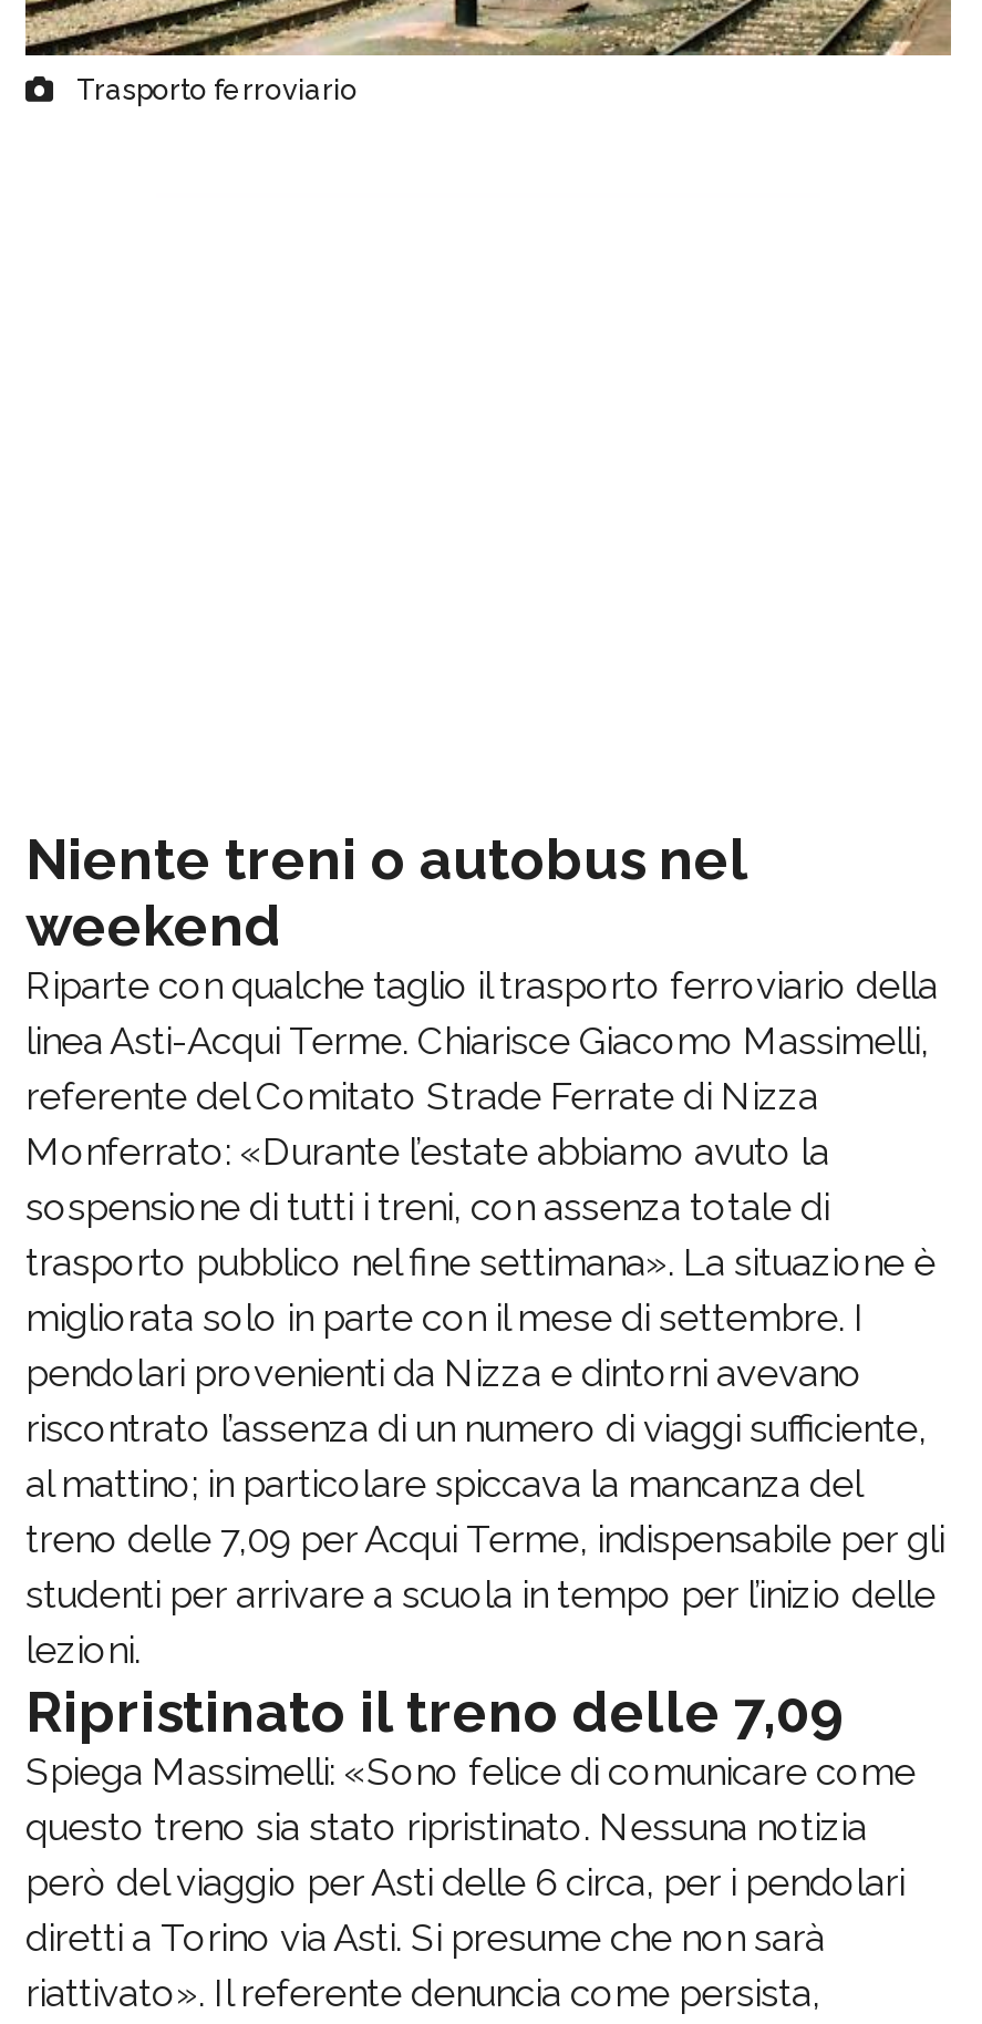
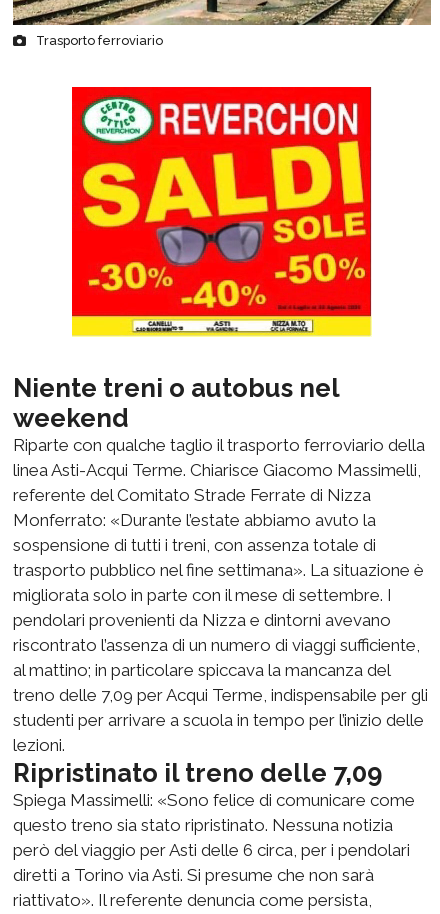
+ [image]
